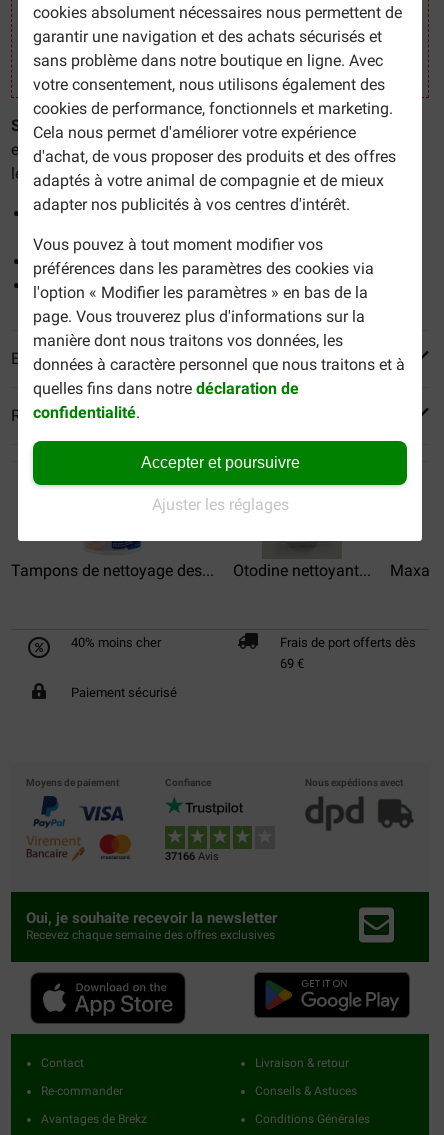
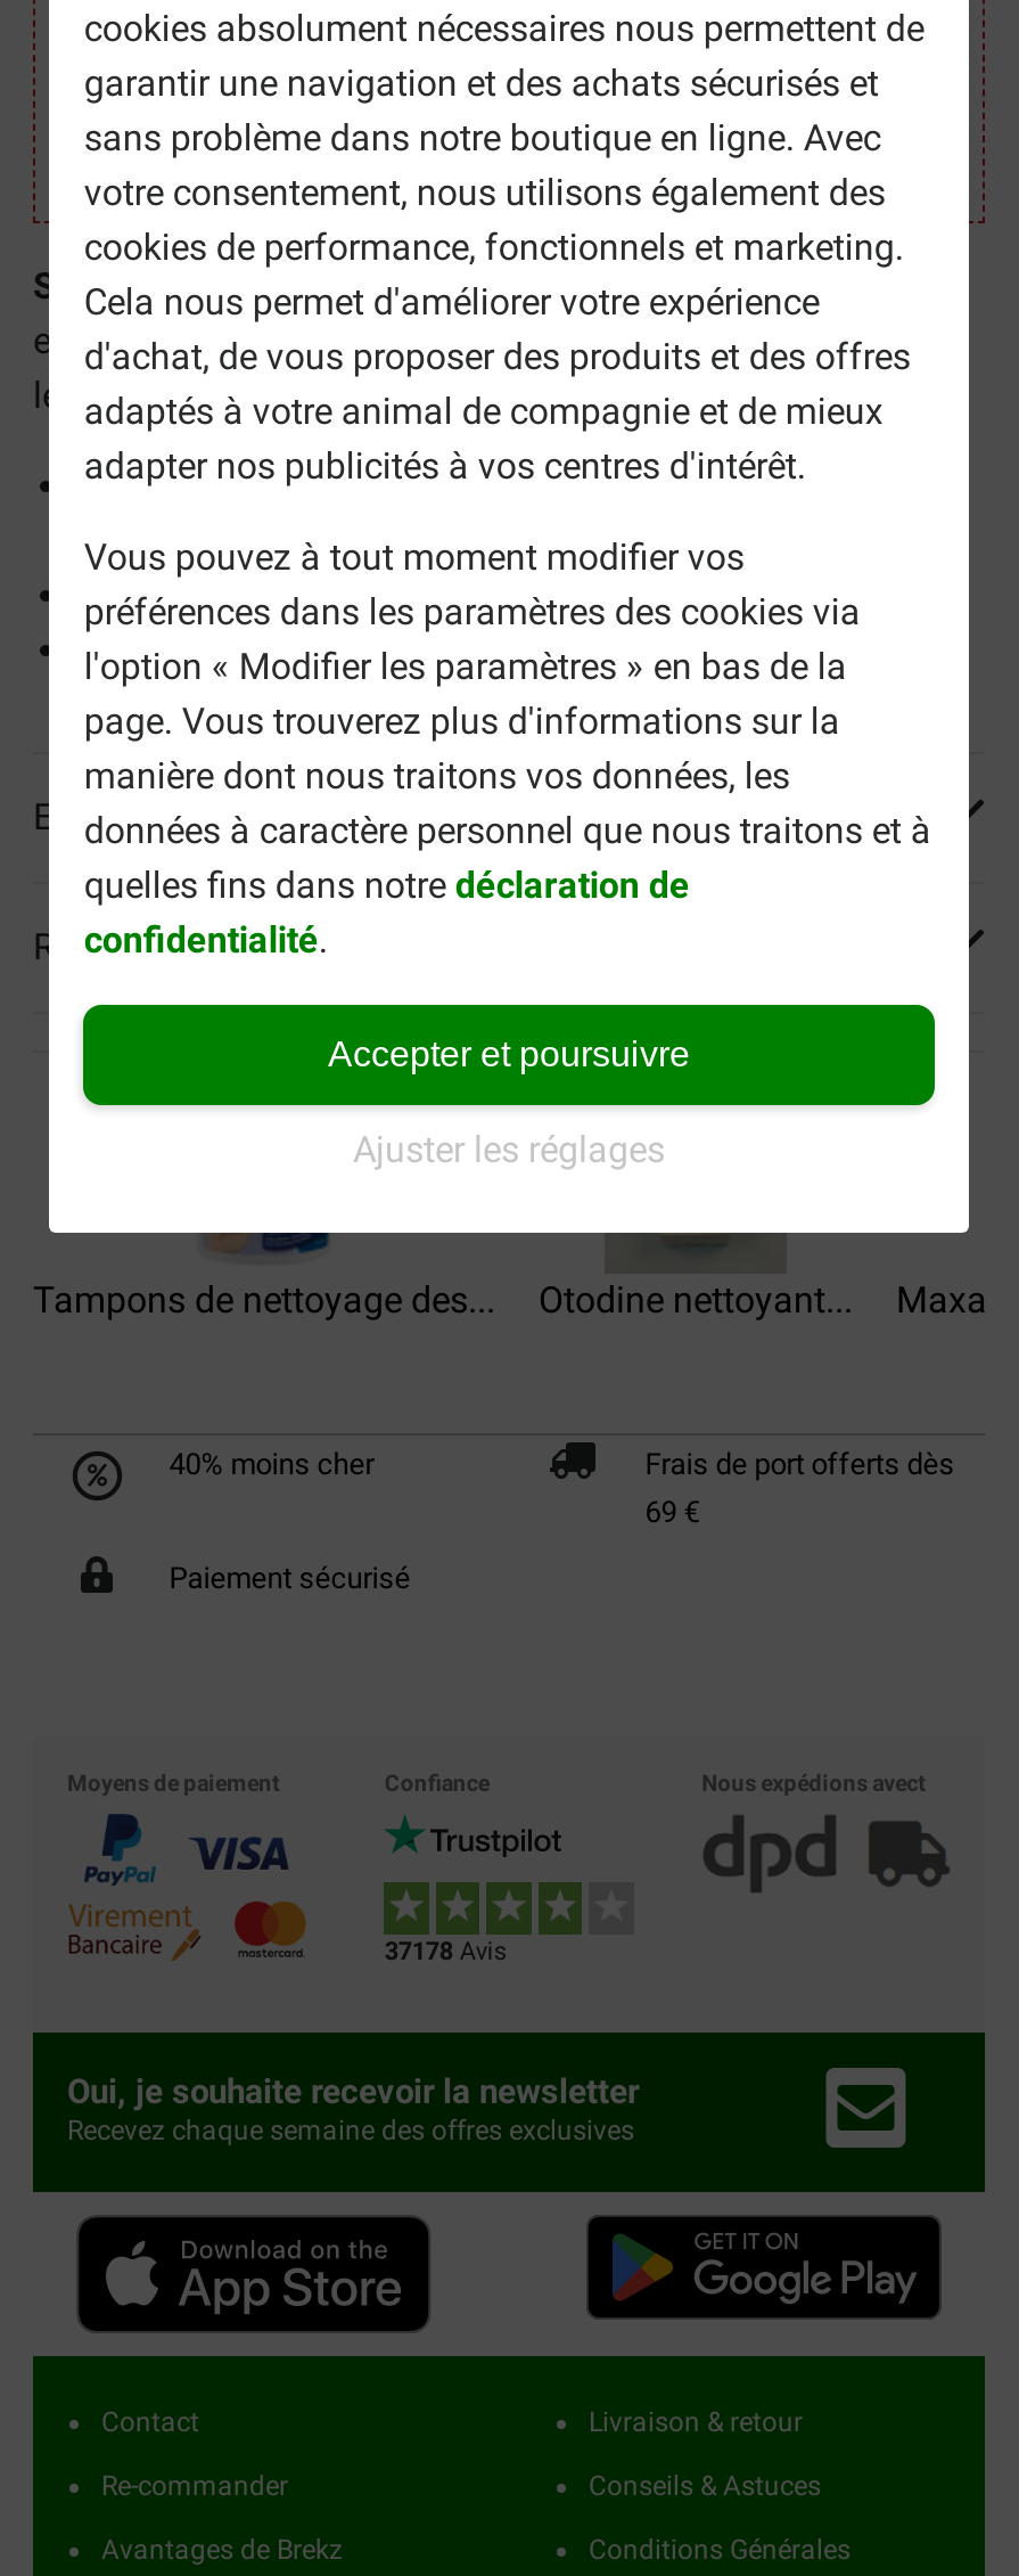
- 37166Avis
+ 37178Avis
